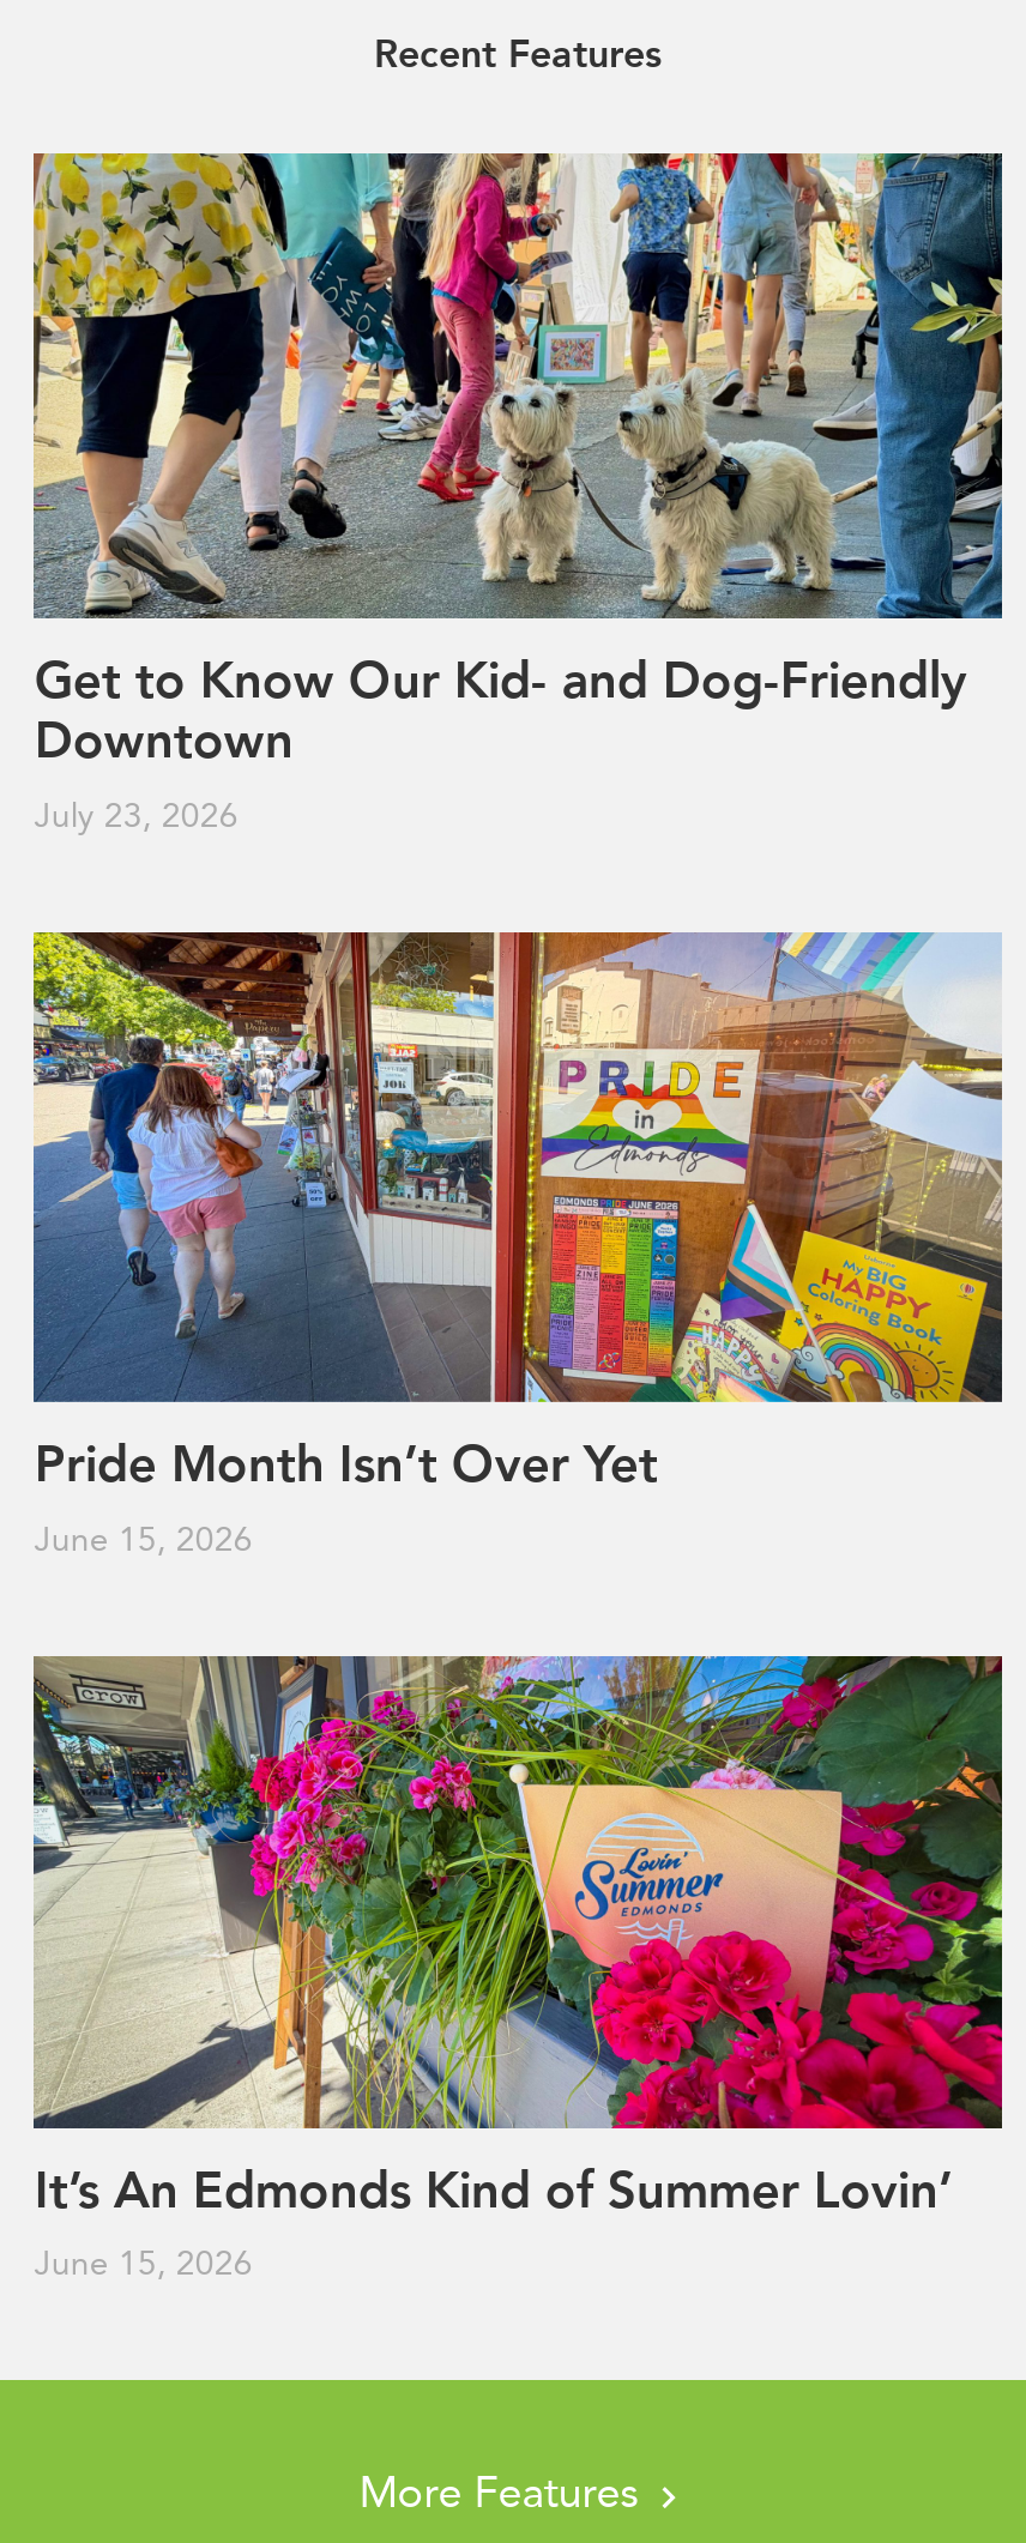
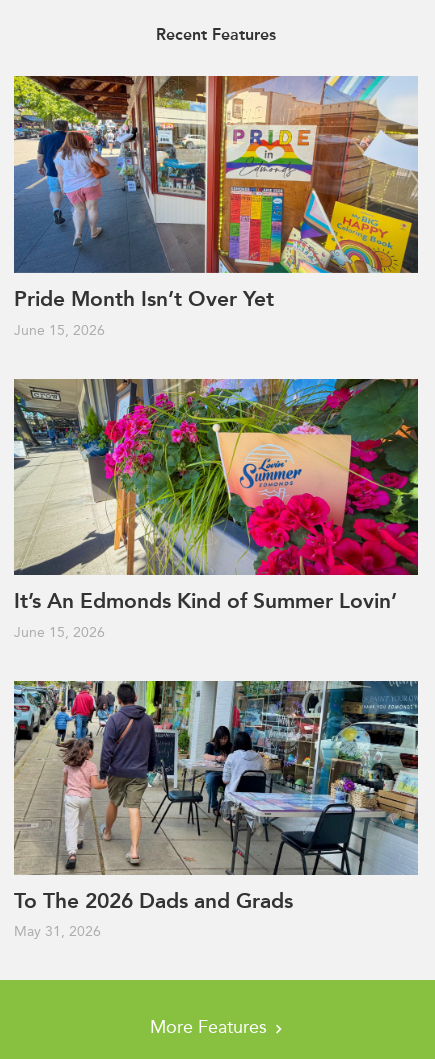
- [image]
- Get to Know Our Kid- and Dog-Friendly
- Downtown
- July 23, 2026

moved up: [image] | Pride Month Isn’t Over Yet | June 15, 2026 | It’s An Edmonds Kind of Summer Lovin’ | June 15, 2026

+ [image]
+ To The 2026 Dads and Grads
+ May 31, 2026
